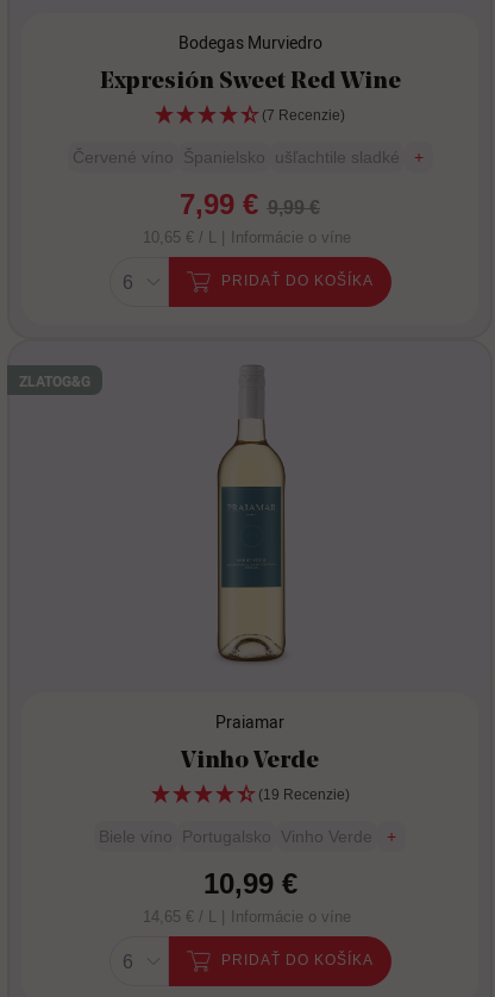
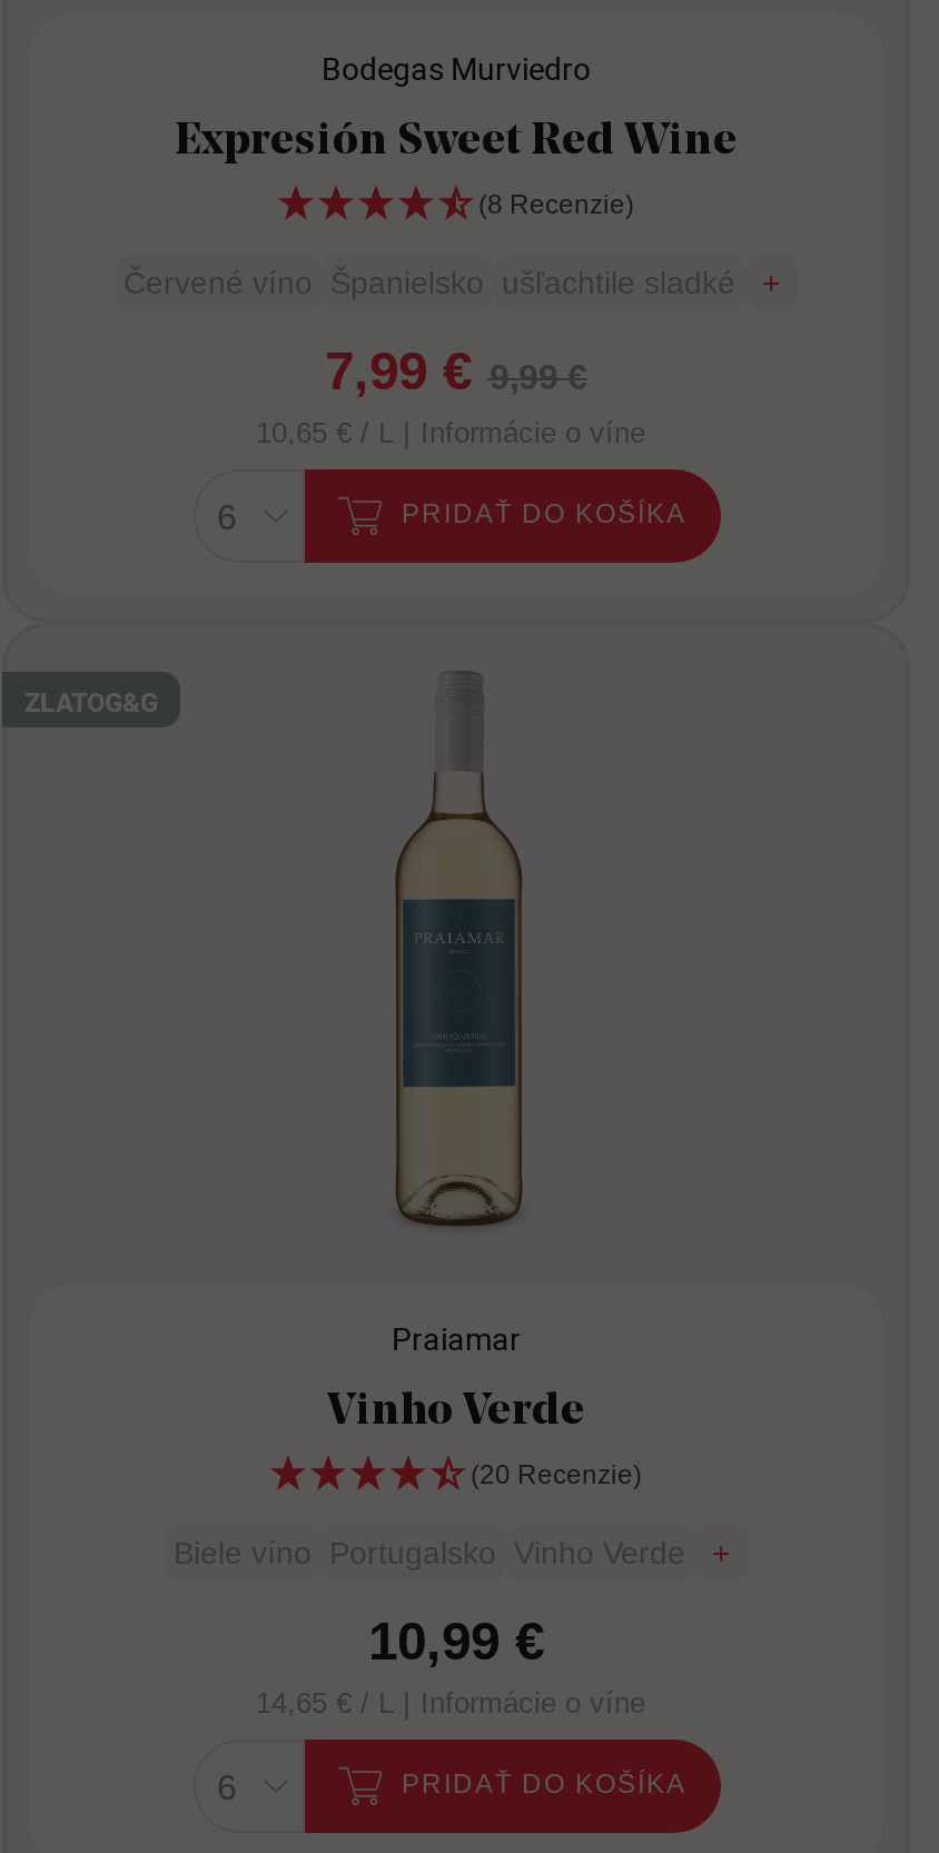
- (7 Recenzie)
+ (8 Recenzie)

- (19 Recenzie)
+ (20 Recenzie)
